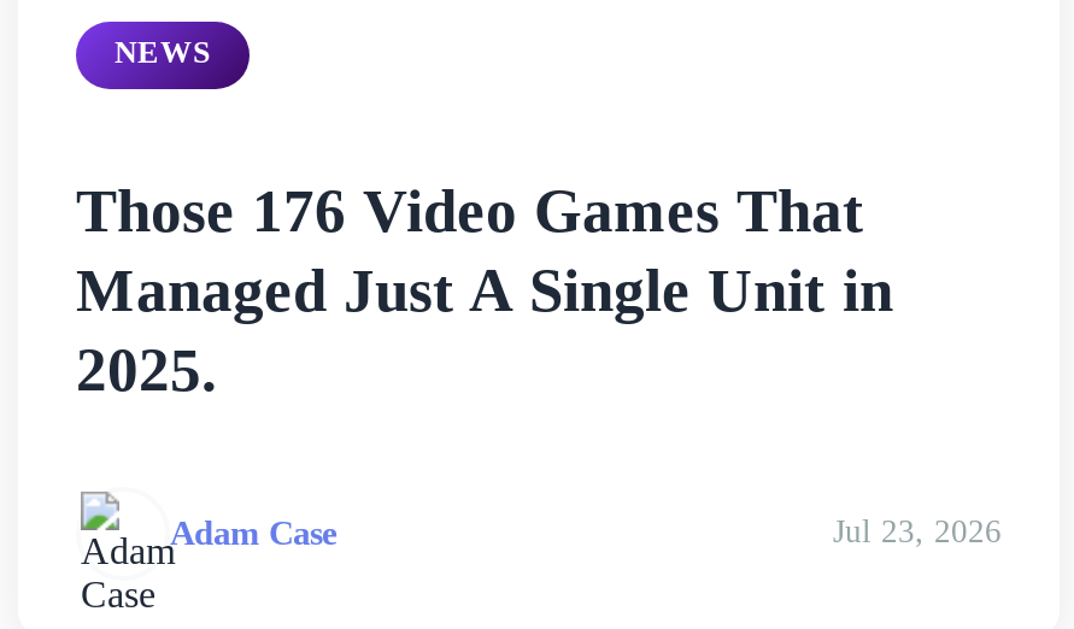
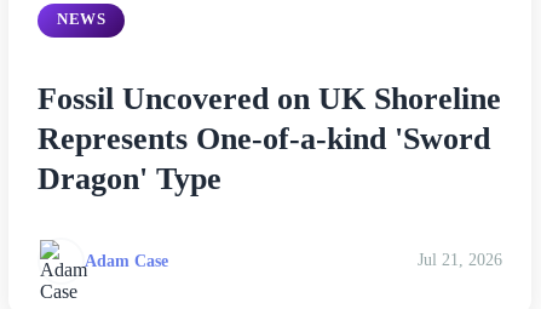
- Those 176 Video Games That
- Managed Just A Single Unit in
- 2025.
+ Fossil Uncovered on UK Shoreline
+ Represents One-of-a-kind 'Sword
+ Dragon' Type

- Jul 23, 2026
+ Jul 21, 2026
